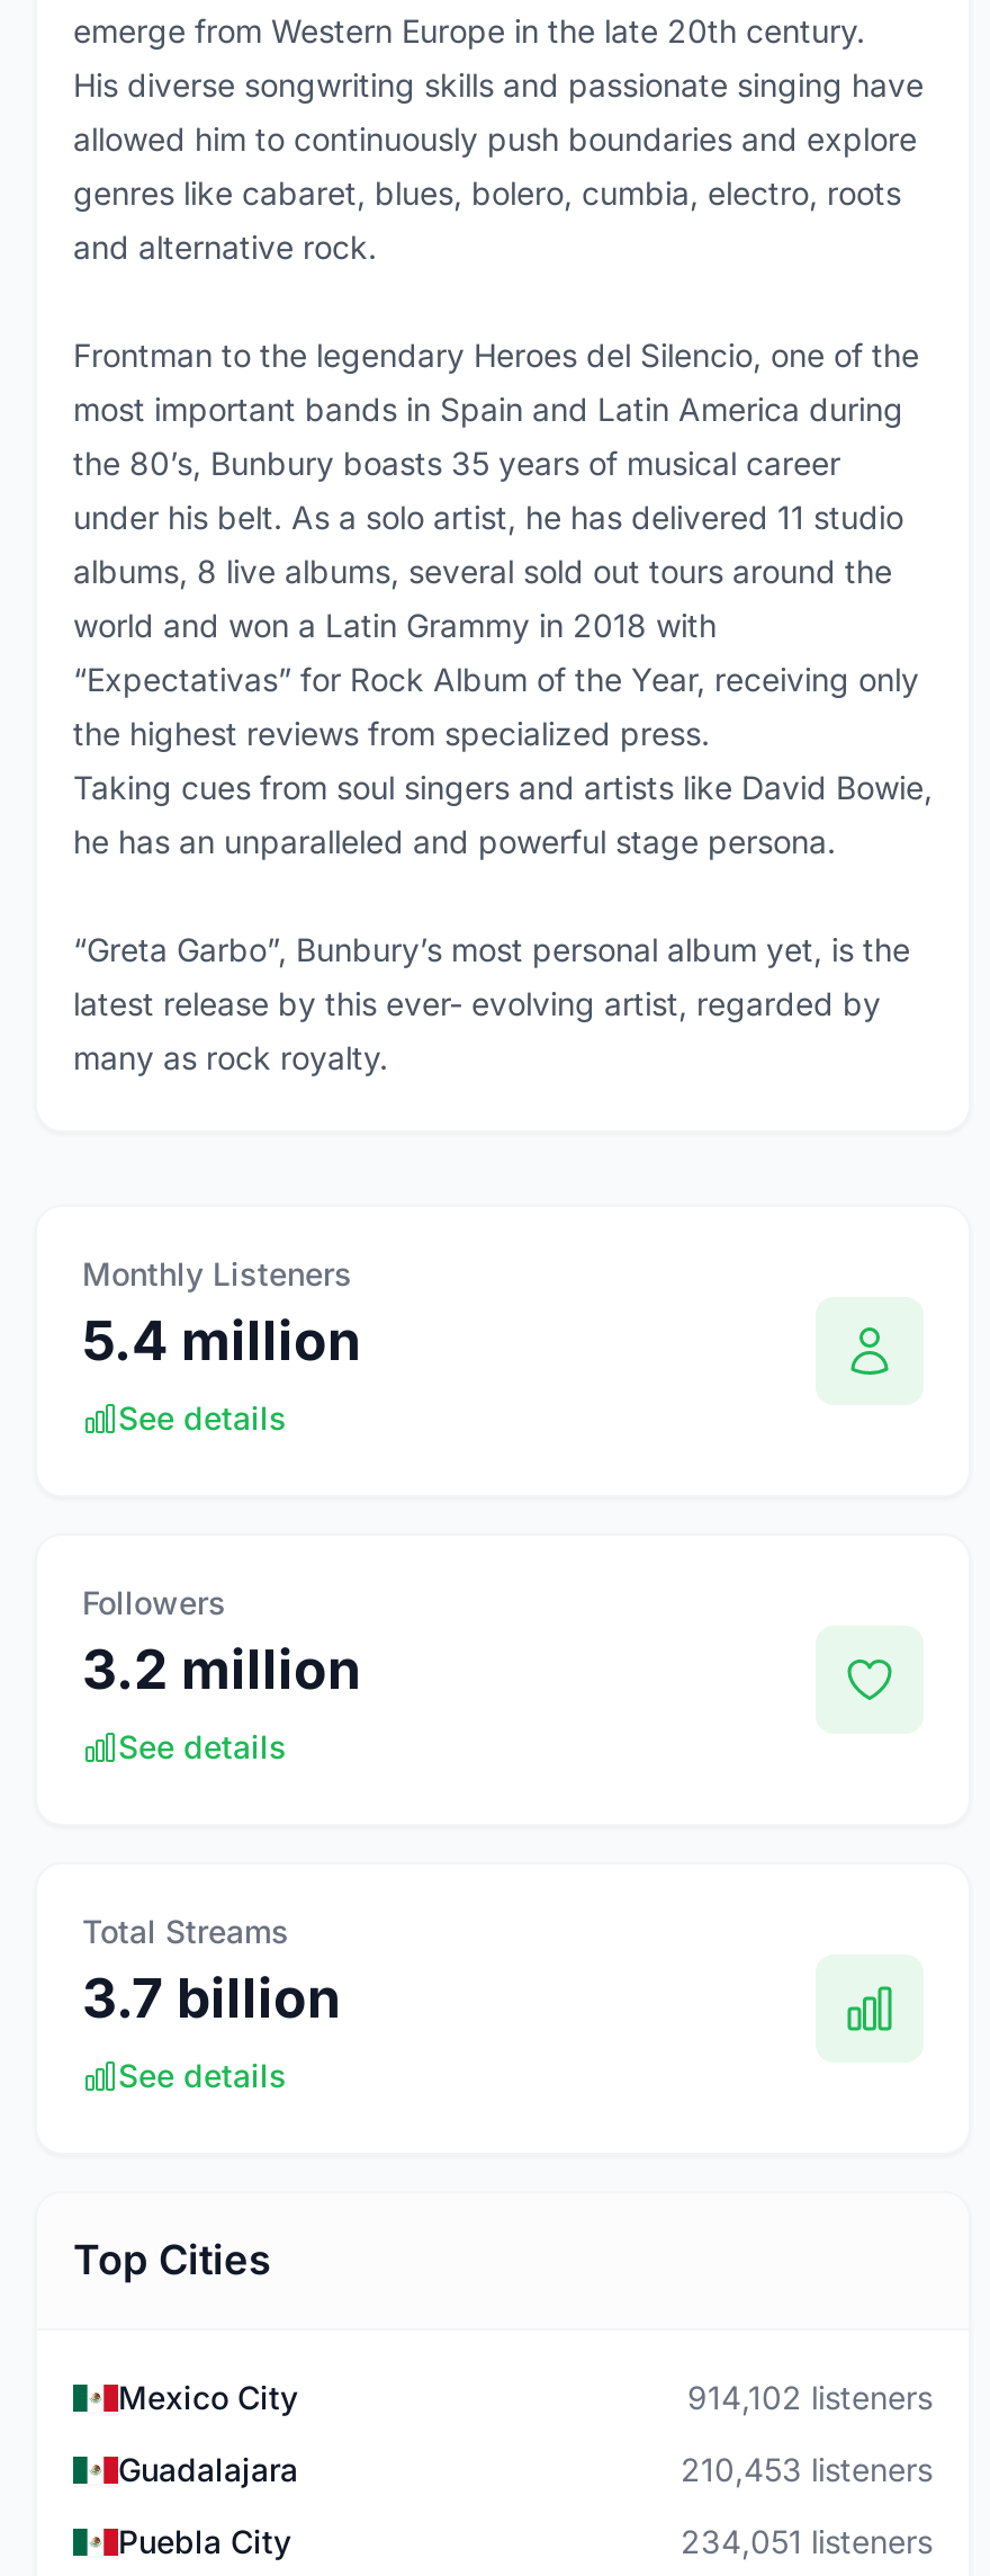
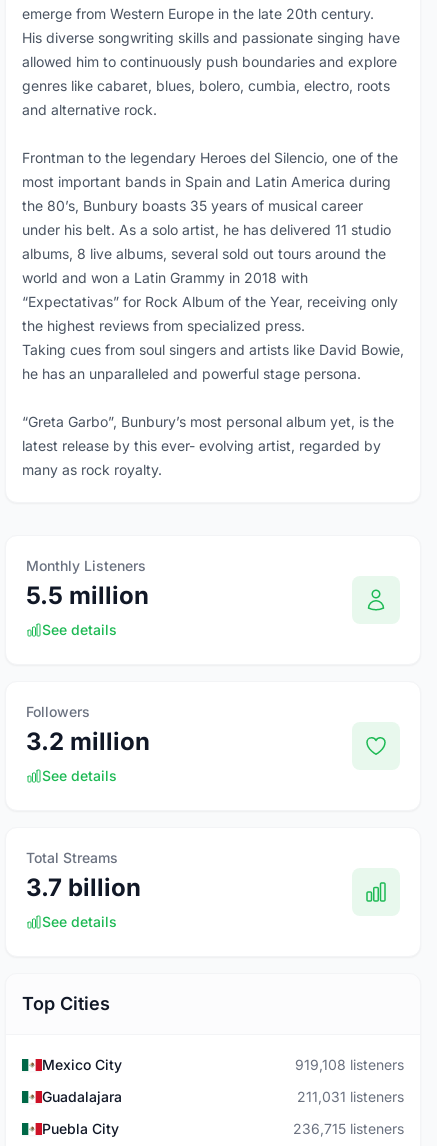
- 5.4 million
+ 5.5 million

- 914,102 listeners
+ 919,108 listeners

- 210,453 listeners
+ 211,031 listeners

- 234,051 listeners
+ 236,715 listeners
